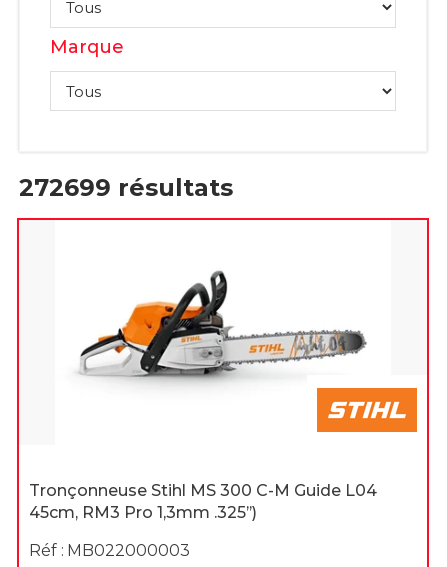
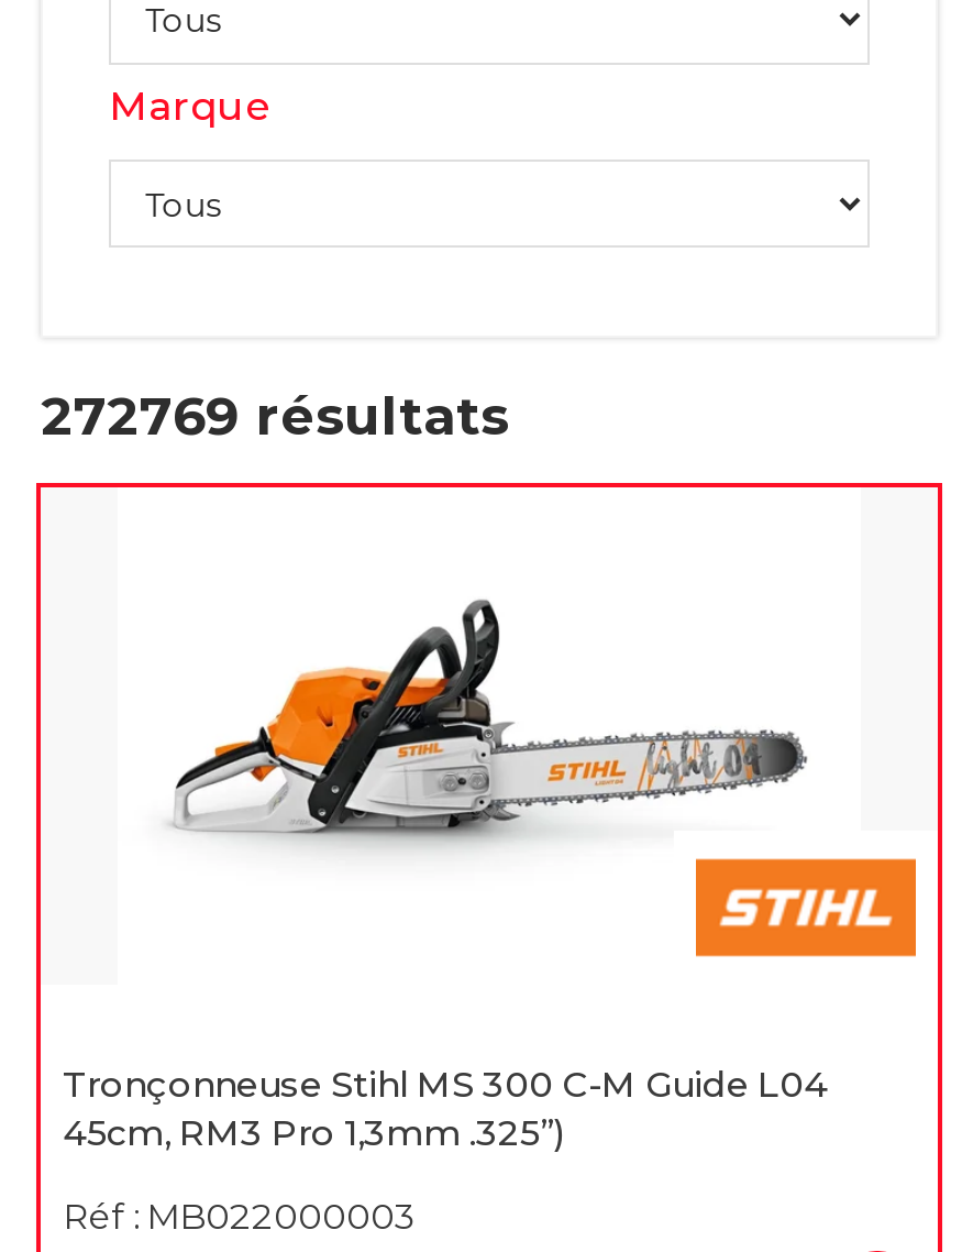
- 272699 résultats
+ 272769 résultats
